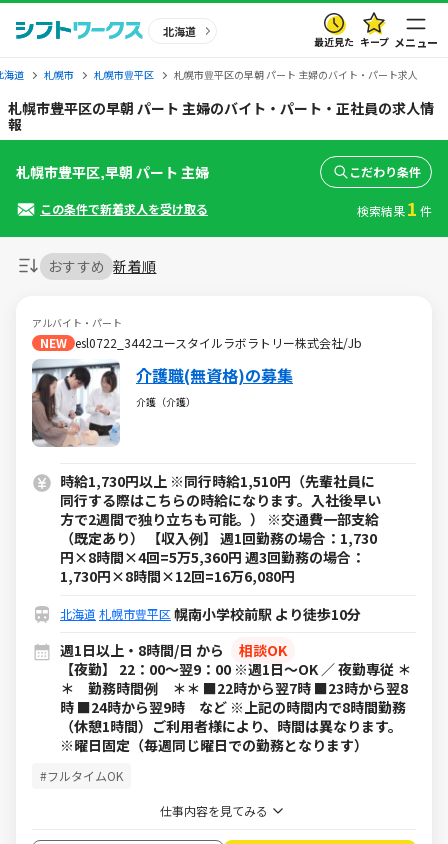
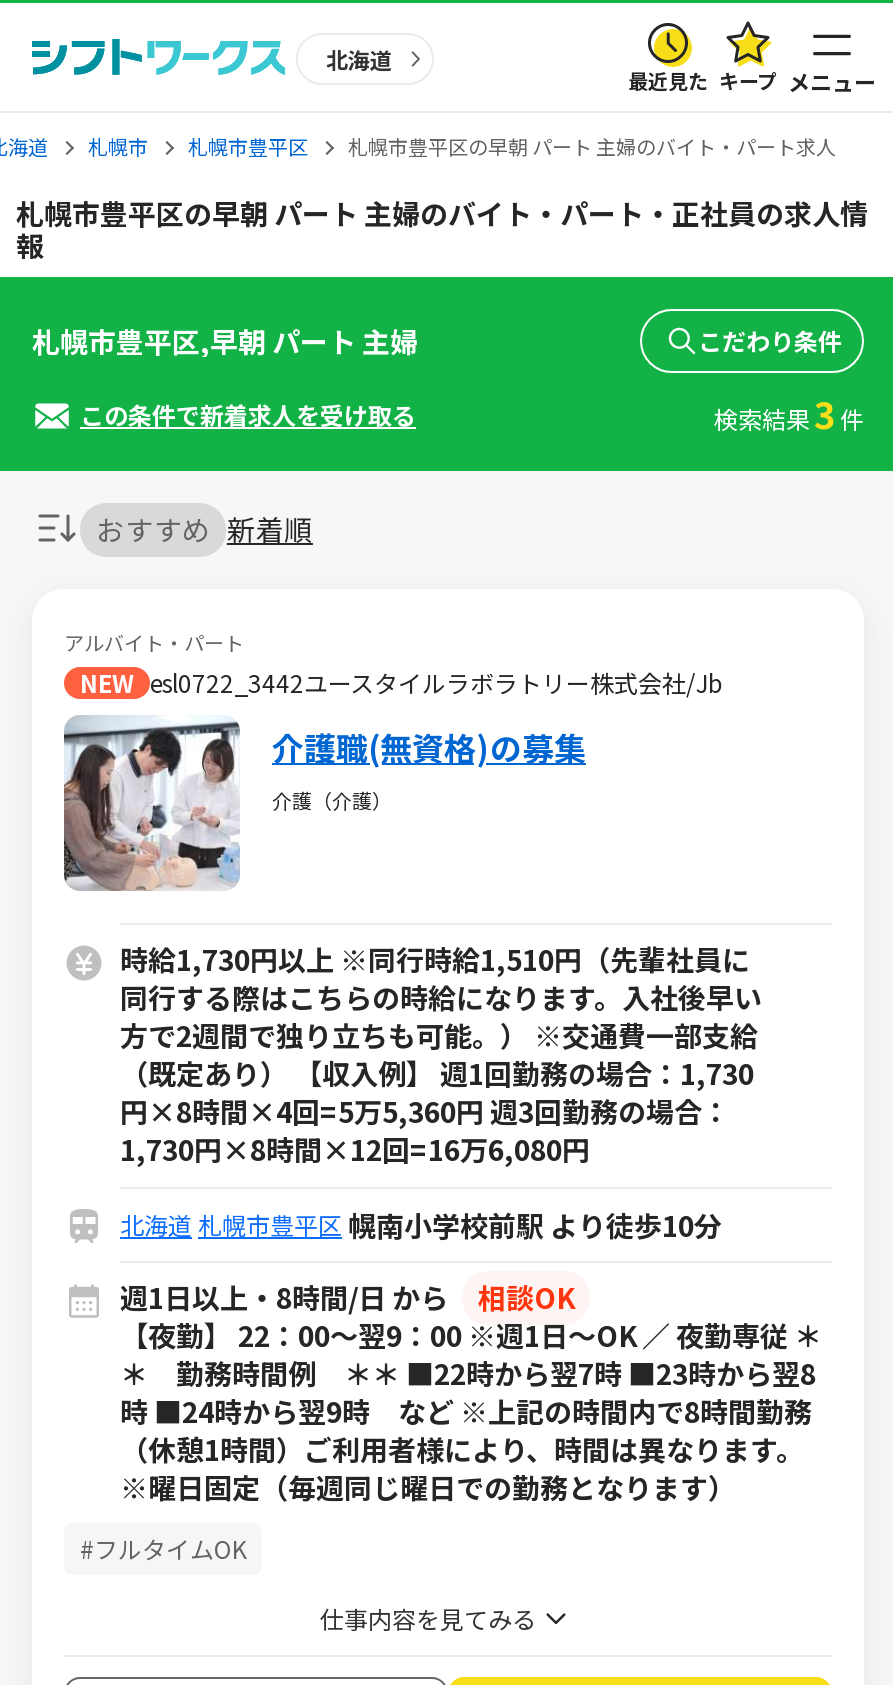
- 検索結果 1 件
+ 検索結果 3 件
